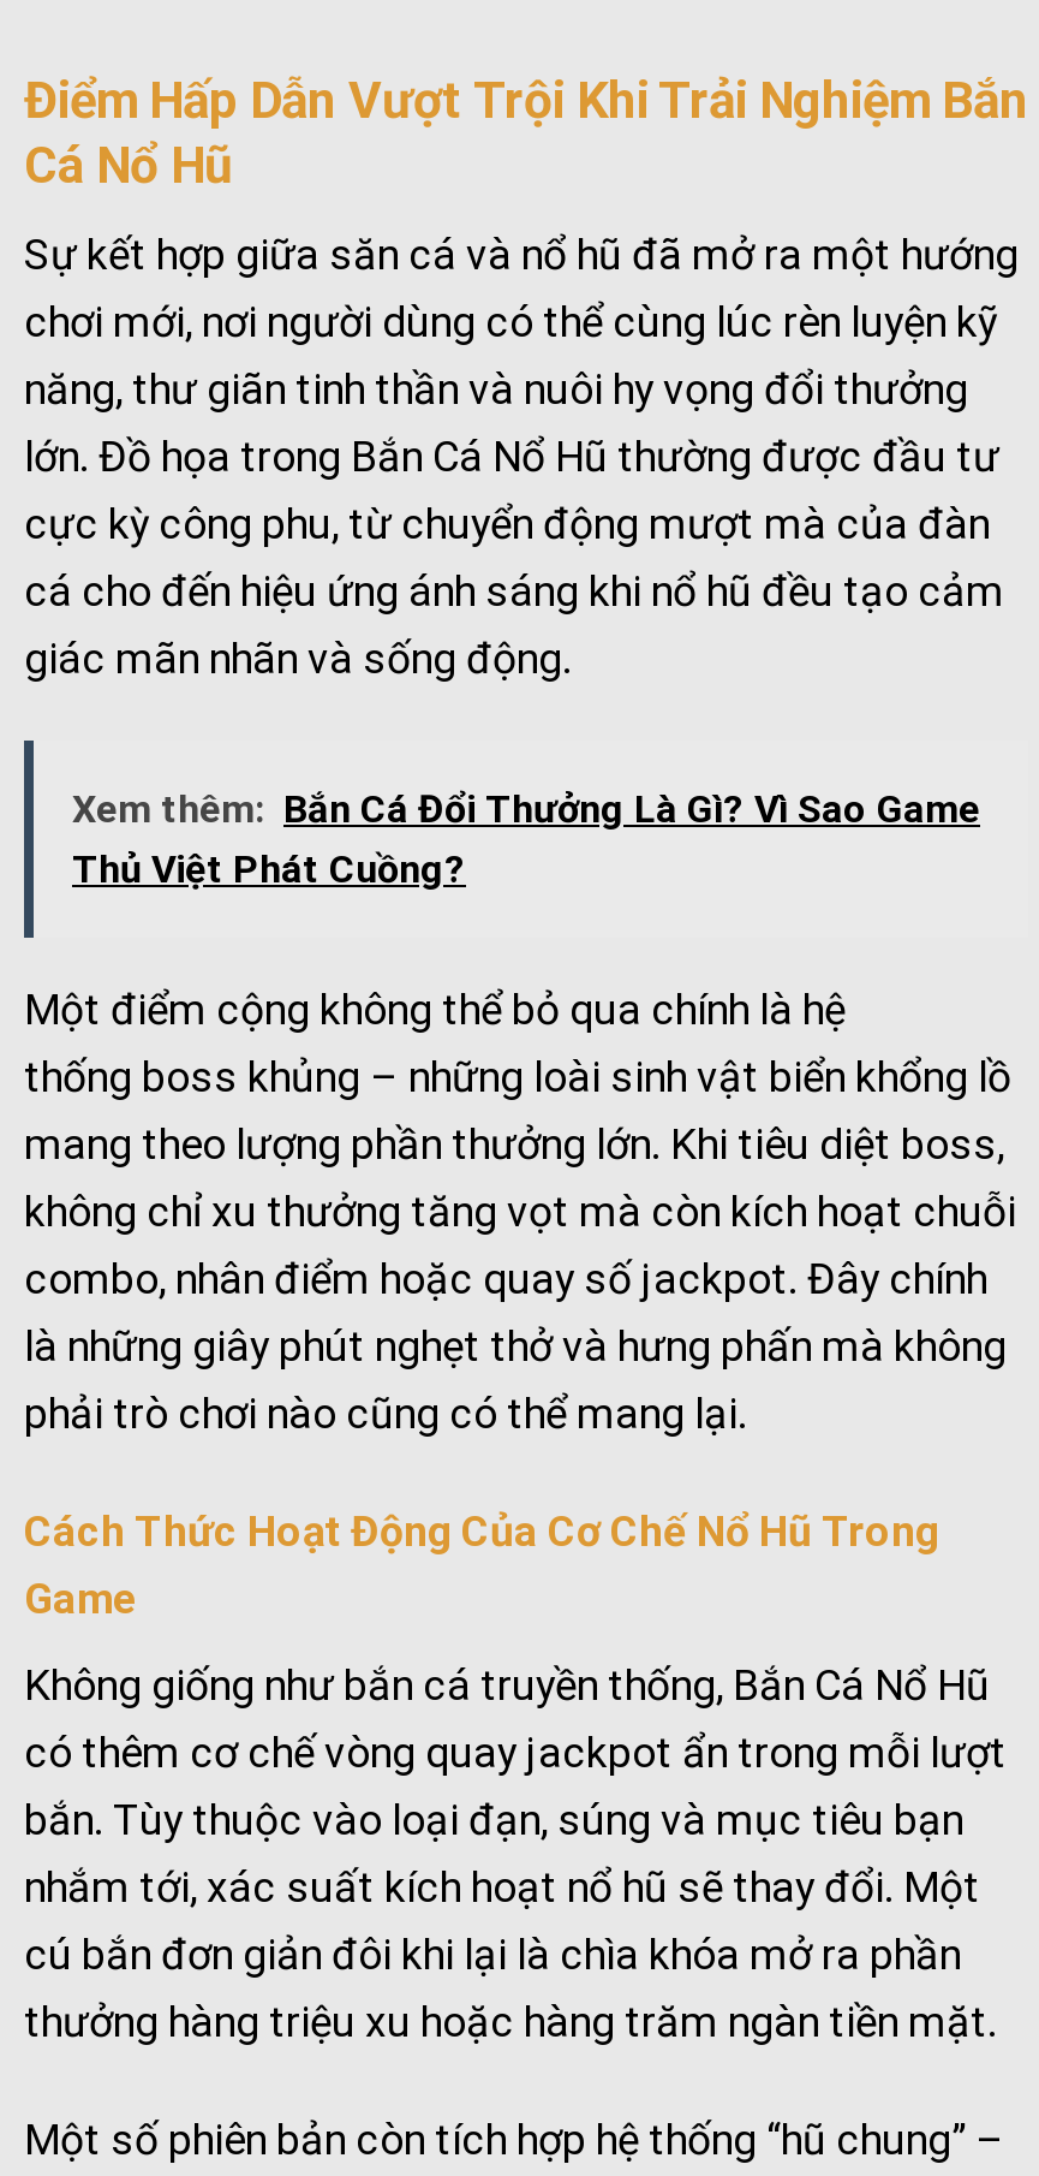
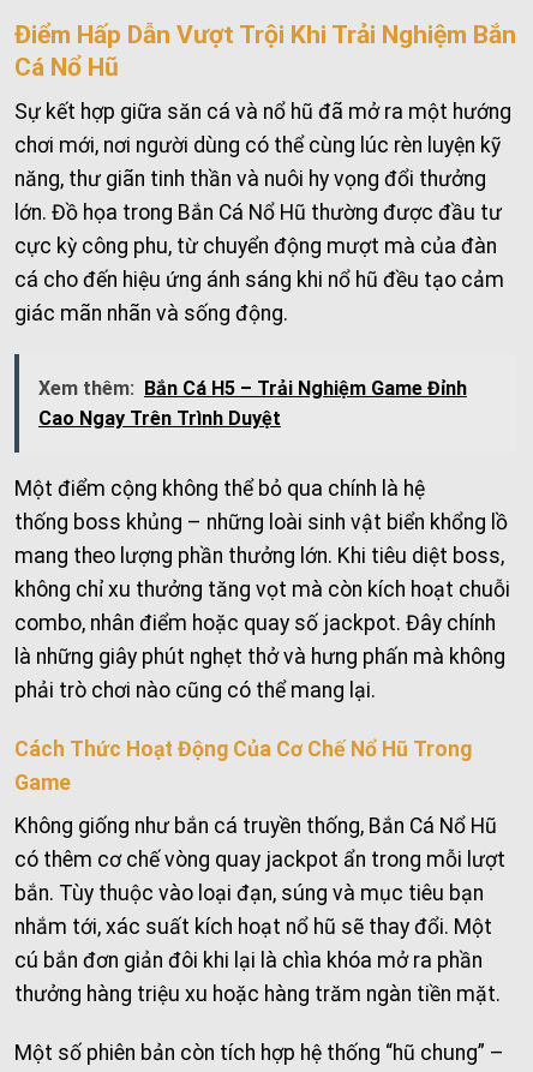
- Xem thêm: Bắn Cá Đổi Thưởng Là Gì? Vì Sao Game
- Thủ Việt Phát Cuồng?
+ Xem thêm: Bắn Cá H5 – Trải Nghiệm Game Đỉnh
+ Cao Ngay Trên Trình Duyệt
